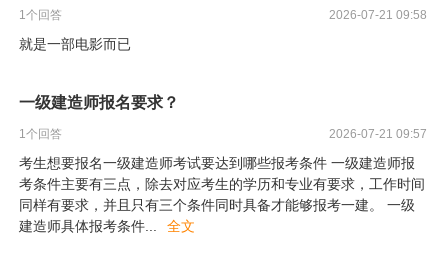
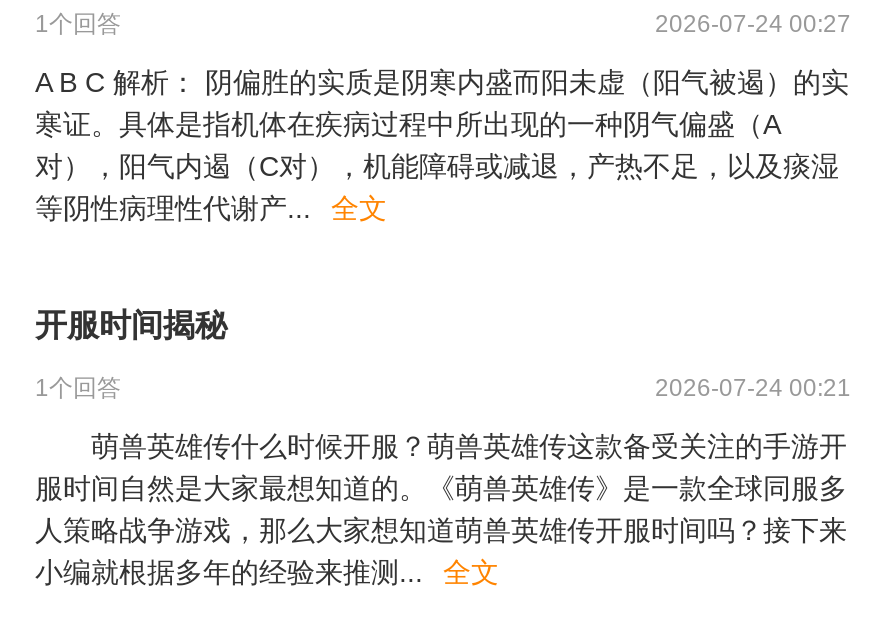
- 2026-07-21 09:58
+ 2026-07-24 00:27

- 就是一部电影而已
+ A B C 解析： 阴偏胜的实质是阴寒内盛而阳未虚（阳气被遏）的实
+ 寒证。具体是指机体在疾病过程中所出现的一种阴气偏盛（A
+ 对），阳气内遏（C对），机能障碍或减退，产热不足，以及痰湿
+ 等阴性病理性代谢产...
+ 全文

- 一级建造师报名要求？
+ 开服时间揭秘

- 2026-07-21 09:57
+ 2026-07-24 00:21

- 考生想要报名一级建造师考试要达到哪些报考条件 一级建造师报
- 考条件主要有三点，除去对应考生的学历和专业有要求，工作时间
- 同样有要求，并且只有三个条件同时具备才能够报考一建。 一级
- 建造师具体报考条件...
+ 萌兽英雄传什么时候开服？萌兽英雄传这款备受关注的手游开
+ 服时间自然是大家最想知道的。《萌兽英雄传》是一款全球同服多
+ 人策略战争游戏，那么大家想知道萌兽英雄传开服时间吗？接下来
+ 小编就根据多年的经验来推测...
